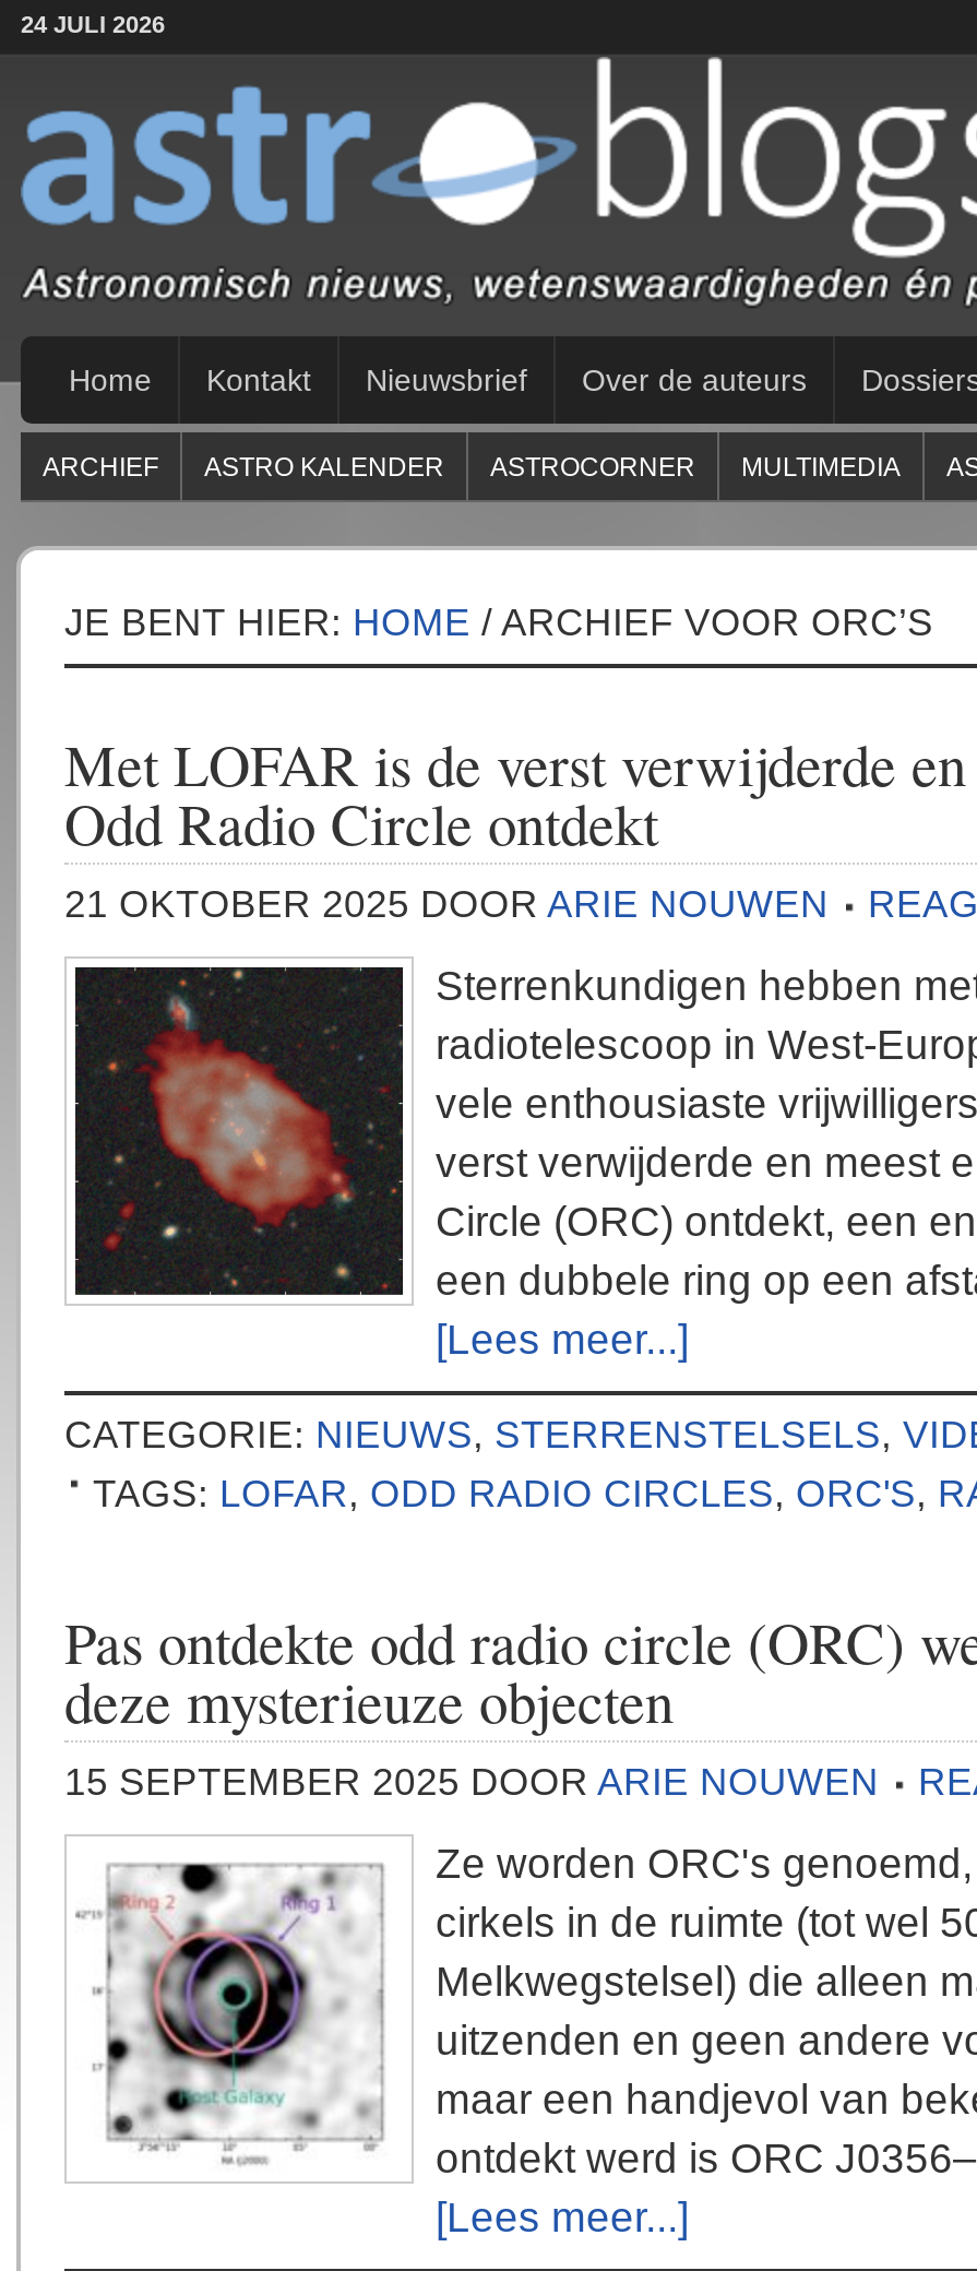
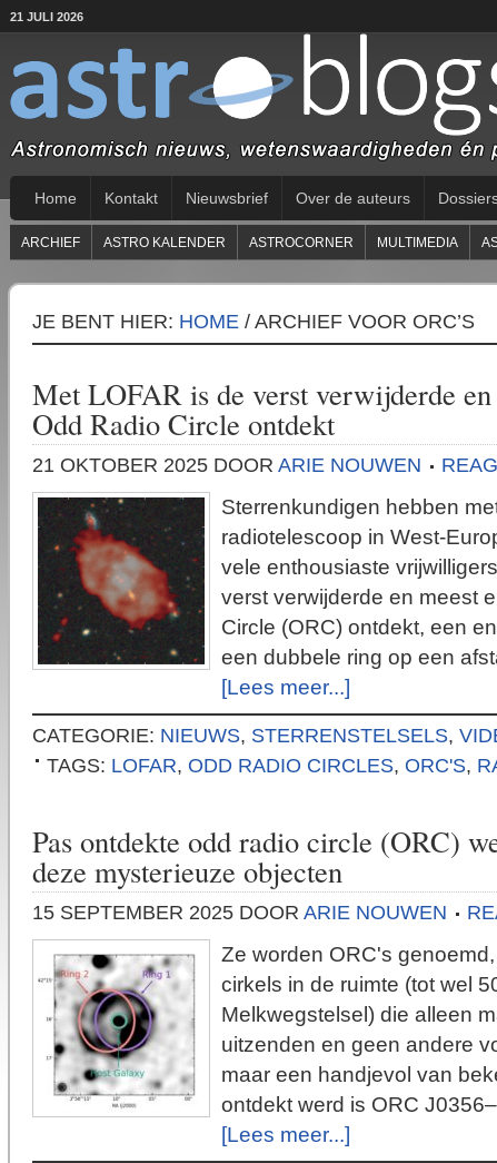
- 24 JULI 2026
+ 21 JULI 2026
